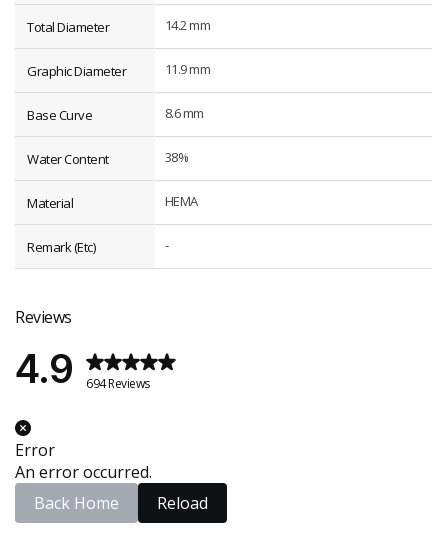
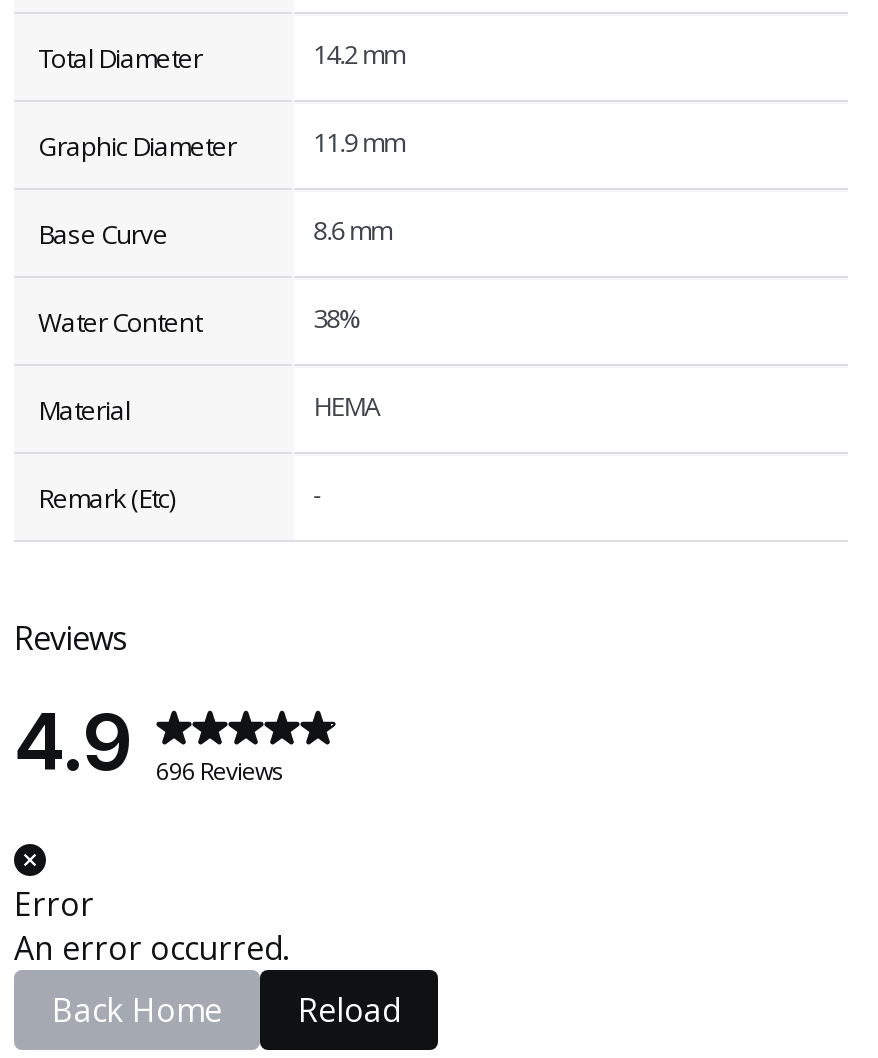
- 4.9 694 Reviews
+ 4.9 696 Reviews
